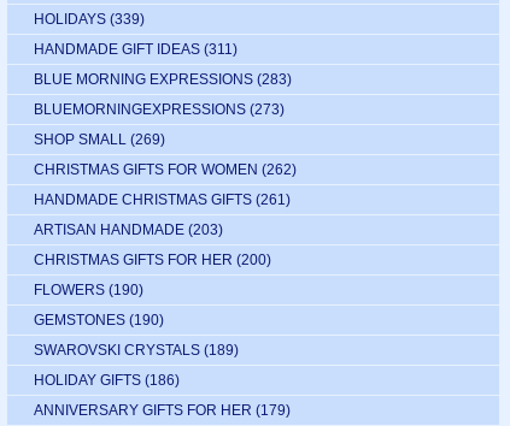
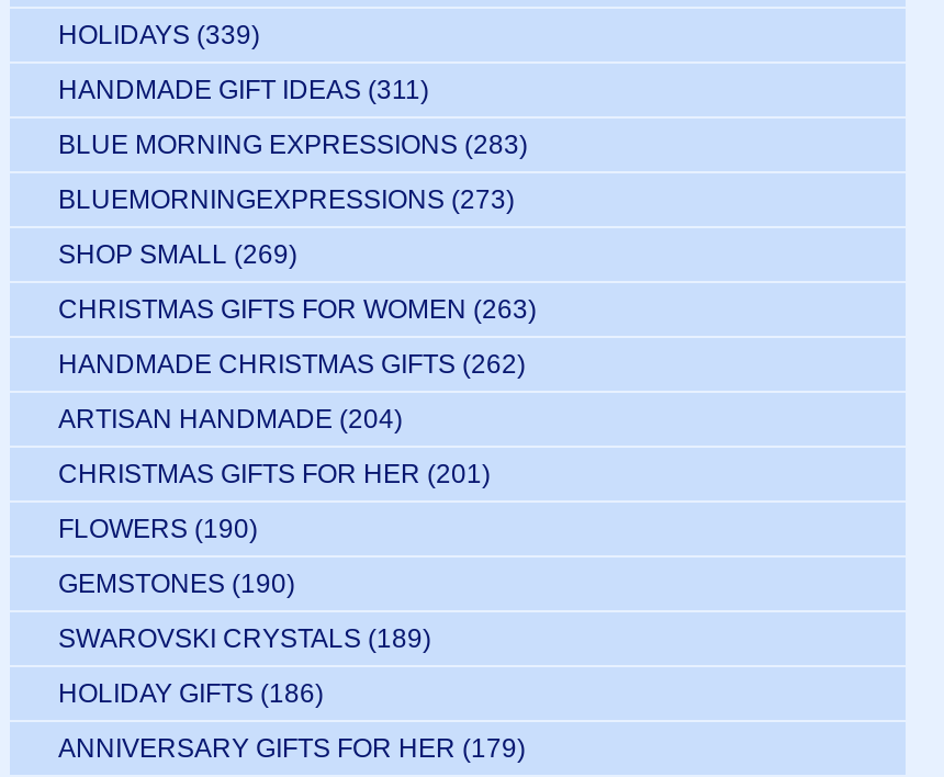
- CHRISTMAS GIFTS FOR WOMEN (262)
+ CHRISTMAS GIFTS FOR WOMEN (263)

- HANDMADE CHRISTMAS GIFTS (261)
+ HANDMADE CHRISTMAS GIFTS (262)

- ARTISAN HANDMADE (203)
+ ARTISAN HANDMADE (204)

- CHRISTMAS GIFTS FOR HER (200)
+ CHRISTMAS GIFTS FOR HER (201)
